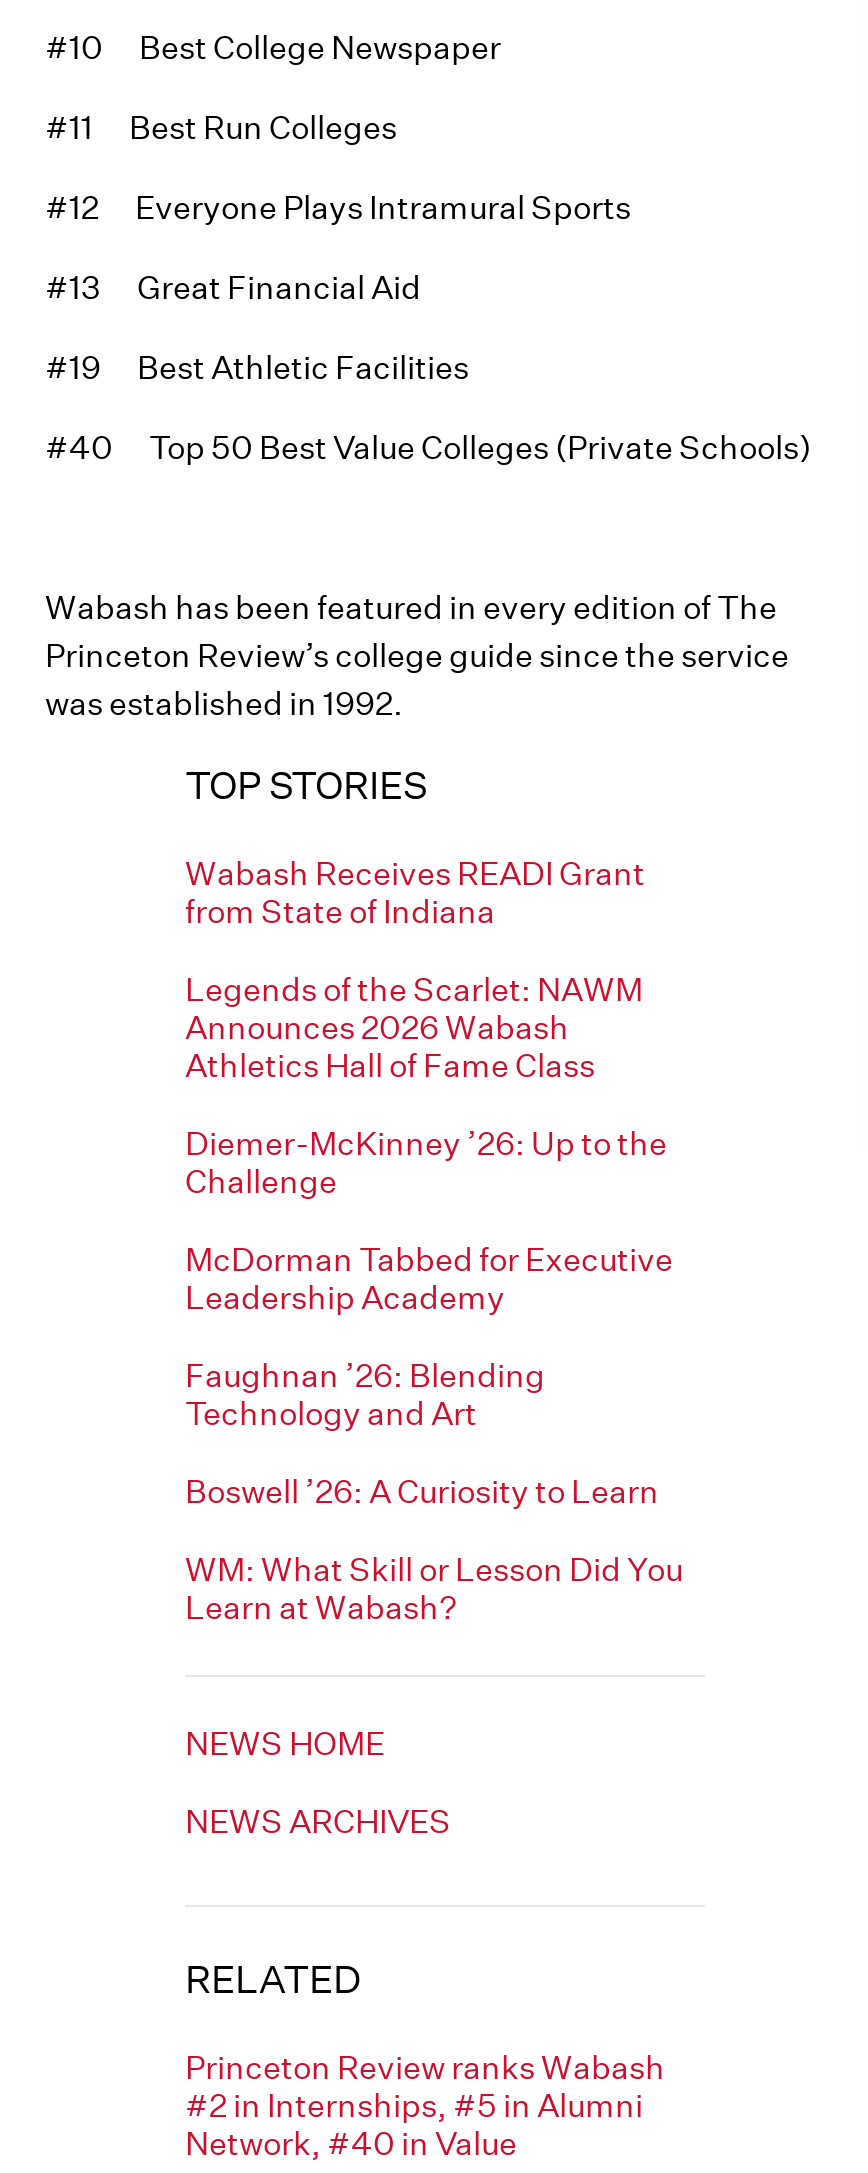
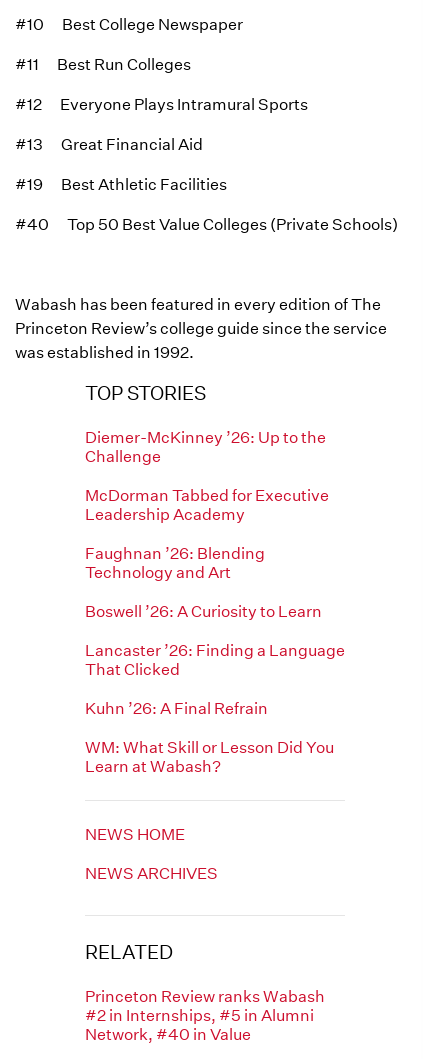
- Wabash Receives READI Grant
- from State of Indiana
- Legends of the Scarlet: NAWM
- Announces 2026 Wabash
- Athletics Hall of Fame Class

moved up: Diemer-McKinney ’26: Up to the | Challenge | McDorman Tabbed for Executive | Leadership Academy | Faughnan ’26: Blending | Technology and Art | Boswell ’26: A Curiosity to Learn

+ Lancaster ’26: Finding a Language
+ That Clicked
+ Kuhn ’26: A Final Refrain
